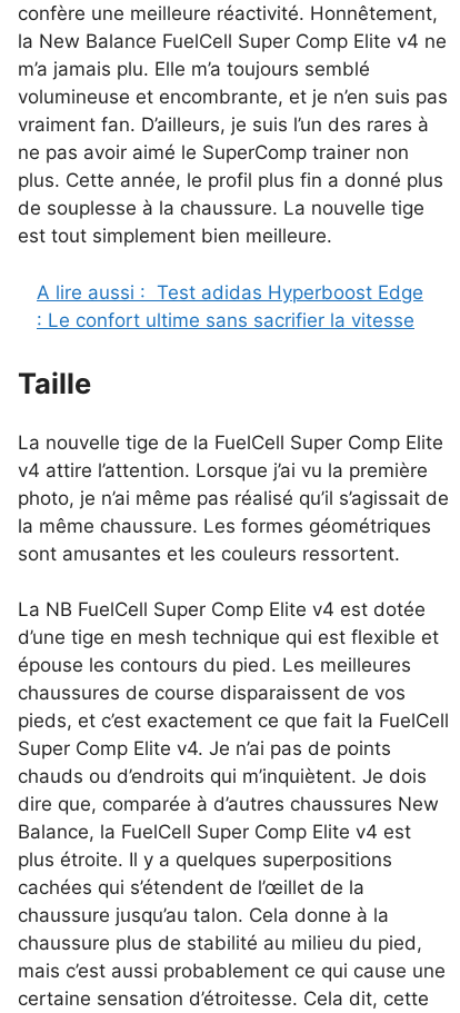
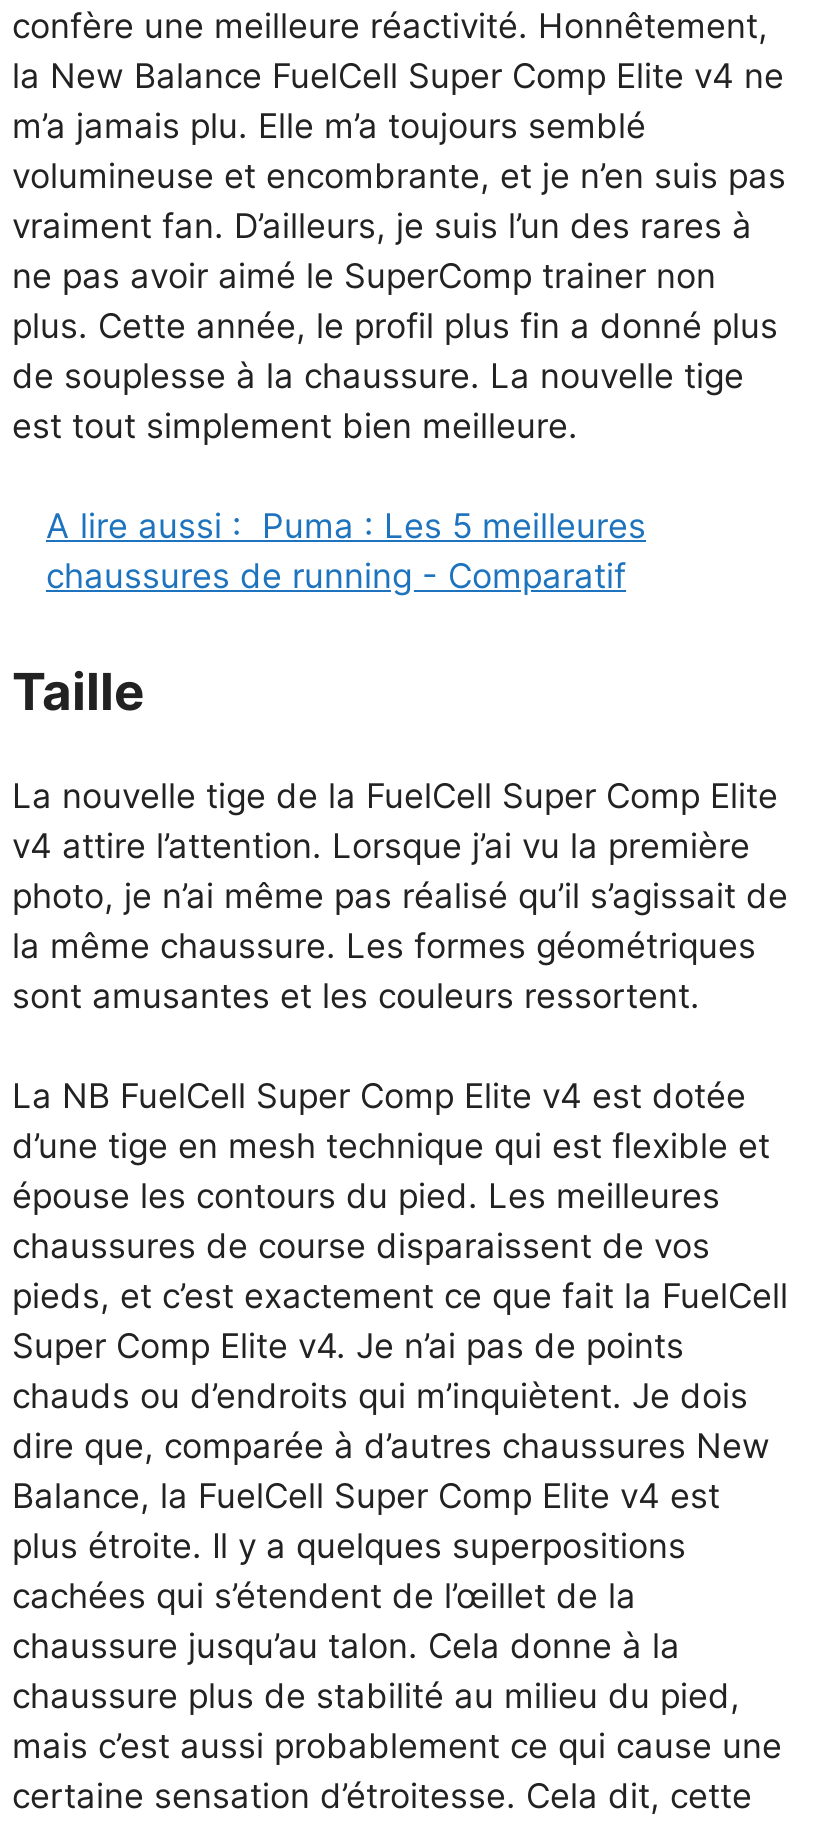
- A lire aussi : Test adidas Hyperboost Edge
- : Le confort ultime sans sacrifier la vitesse
+ A lire aussi : Puma : Les 5 meilleures
+ chaussures de running - Comparatif
